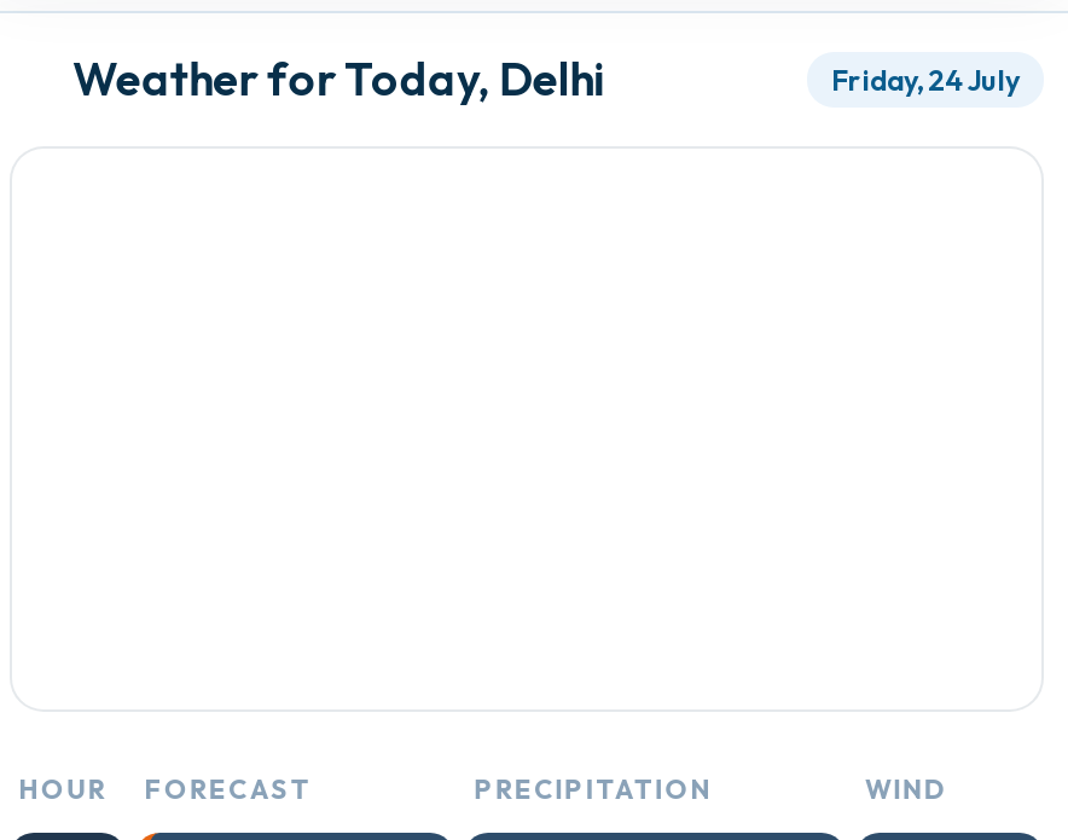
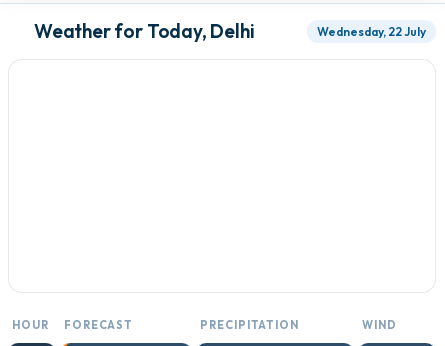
- Friday, 24 July
+ Wednesday, 22 July
